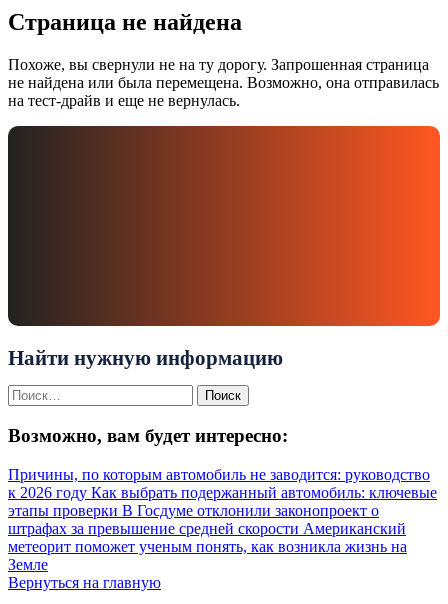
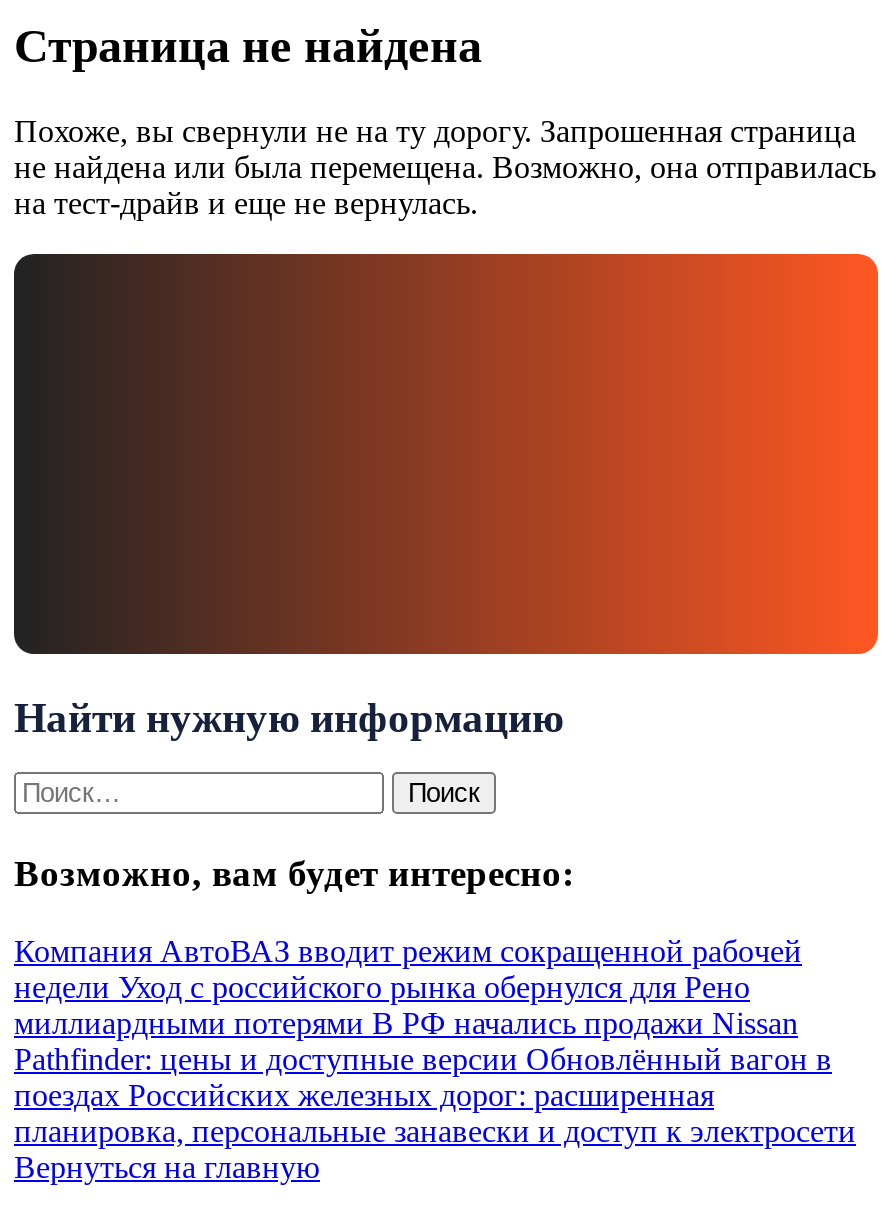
- Причины, по которым автомобиль не заводится: руководство
- к 2026 году Как выбрать подержанный автомобиль: ключевые
- этапы проверки В Госдуме отклонили законопроект о
- штрафах за превышение средней скорости Американский
- метеорит поможет ученым понять, как возникла жизнь на
- Земле
+ Компания АвтоВАЗ вводит режим сокращенной рабочей
+ недели Уход с российского рынка обернулся для Рено
+ миллиардными потерями В РФ начались продажи Nissan
+ Pathfinder: цены и доступные версии Обновлённый вагон в
+ поездах Российских железных дорог: расширенная
+ планировка, персональные занавески и доступ к электросети
